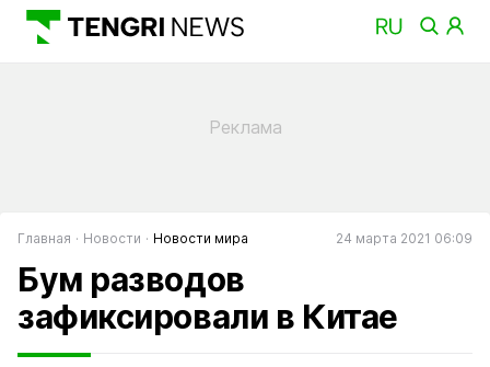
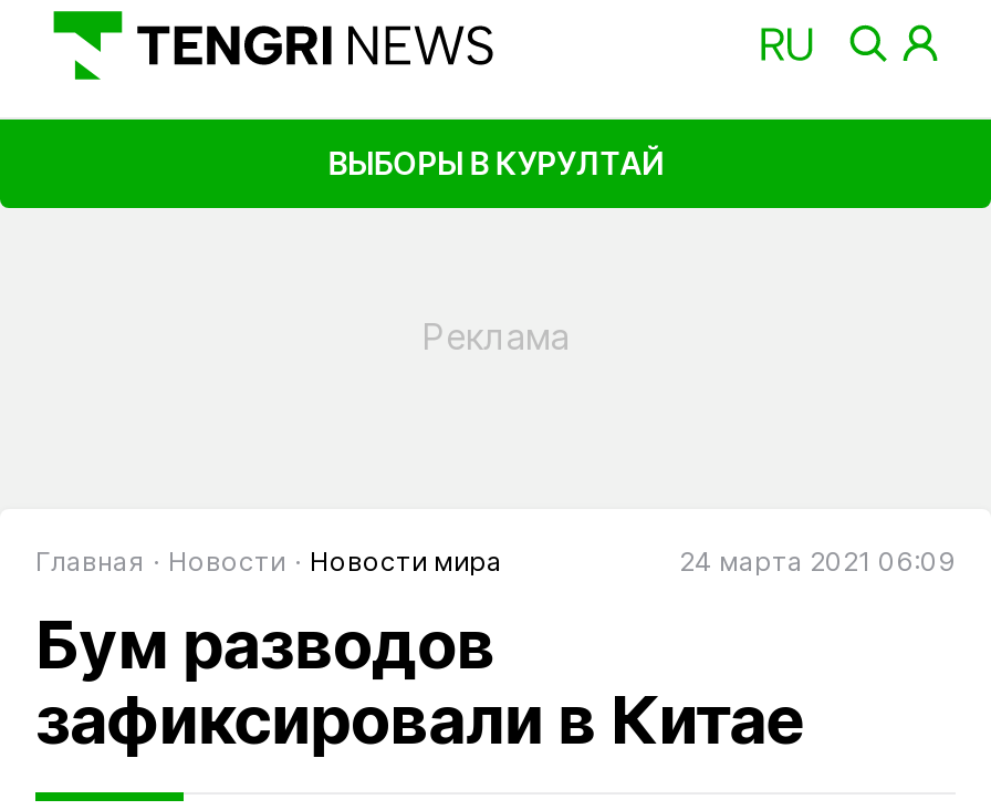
+ ВЫБОРЫ В КУРУЛТАЙ
